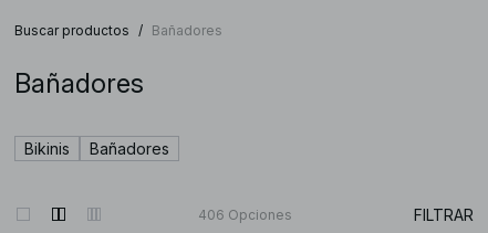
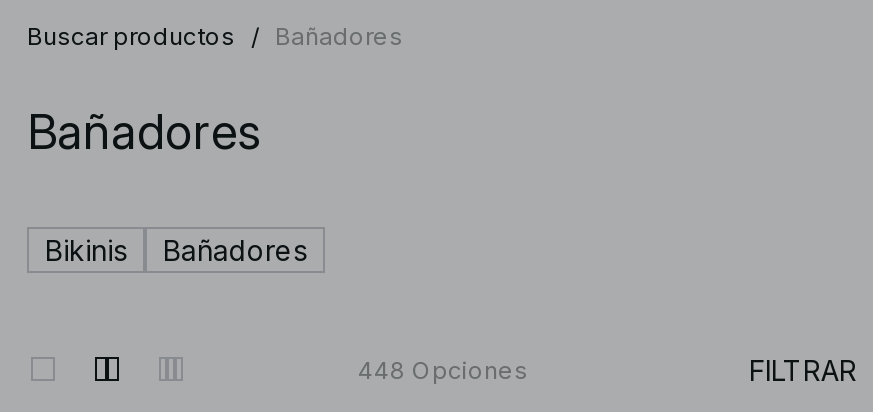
- 406 Opciones
+ 448 Opciones
